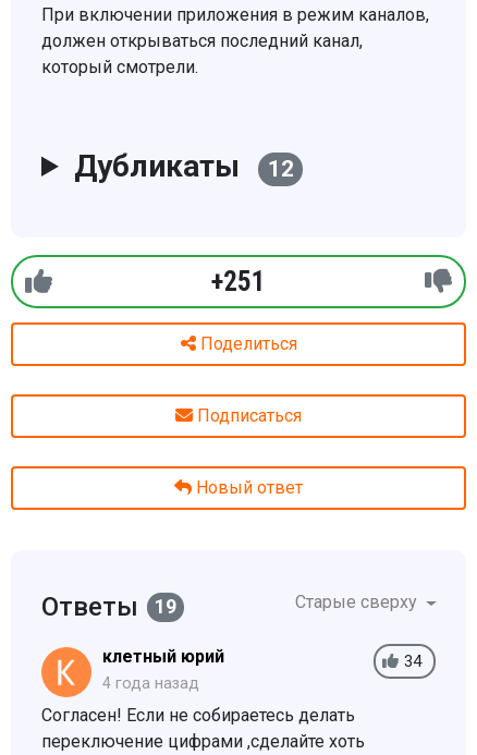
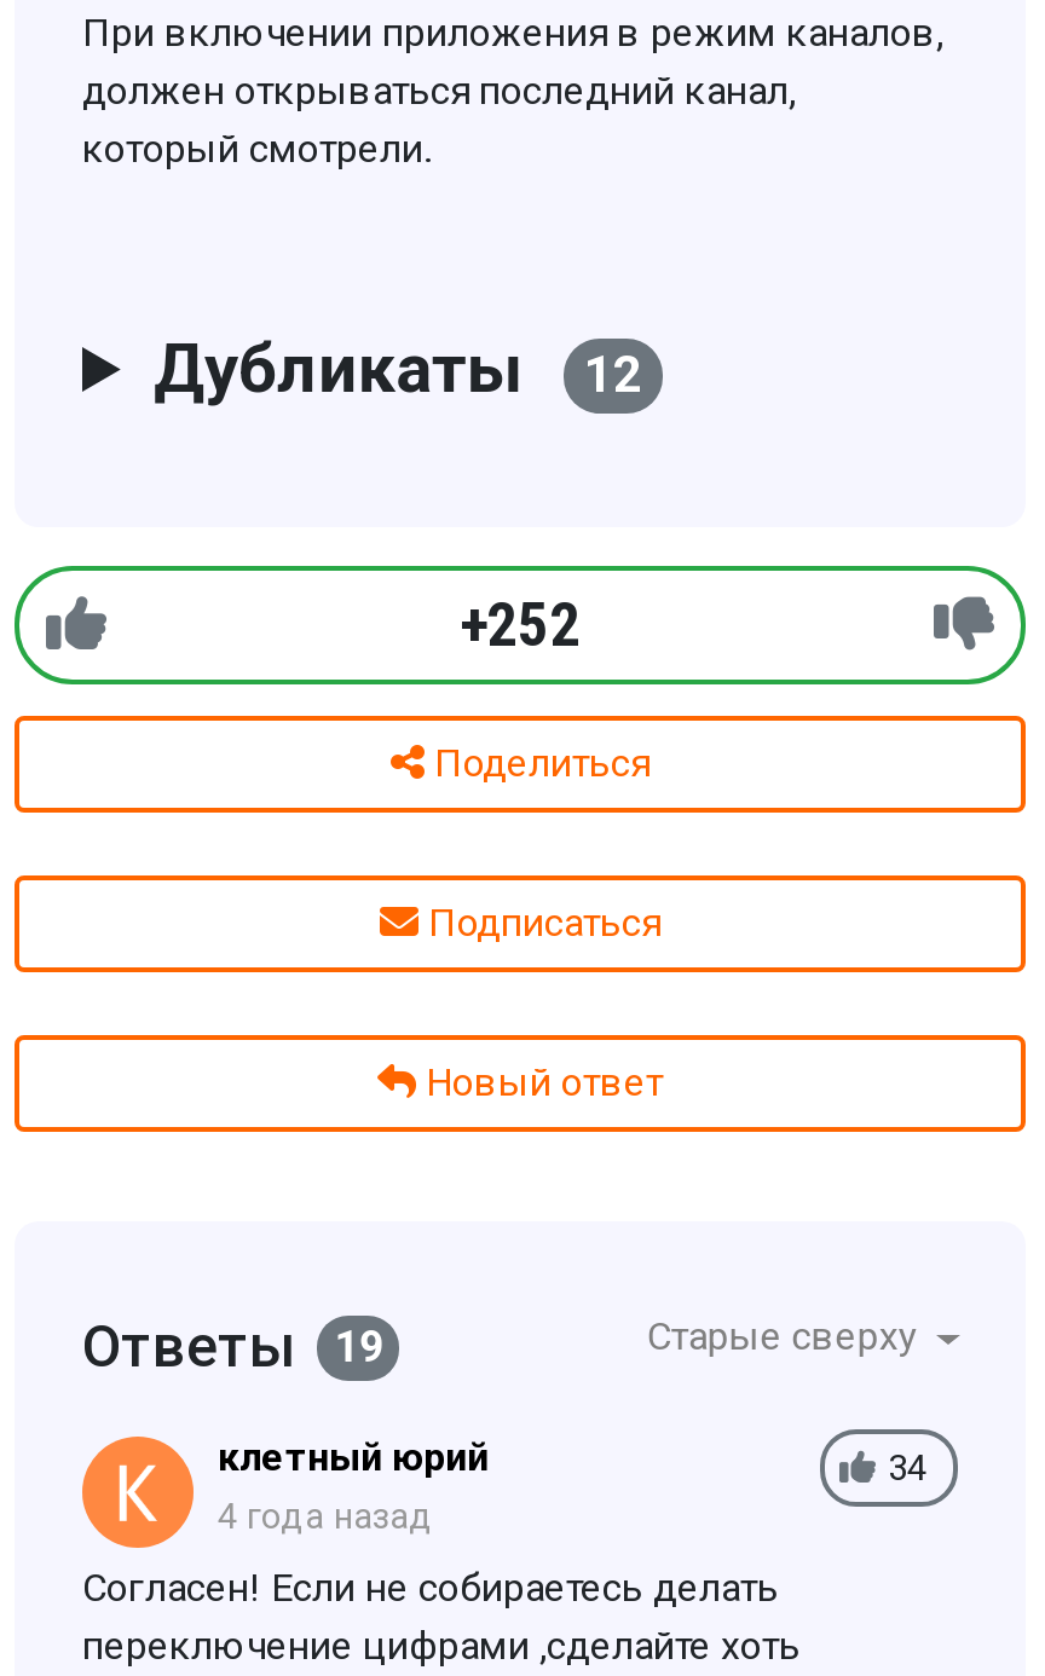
- +251
+ +252
